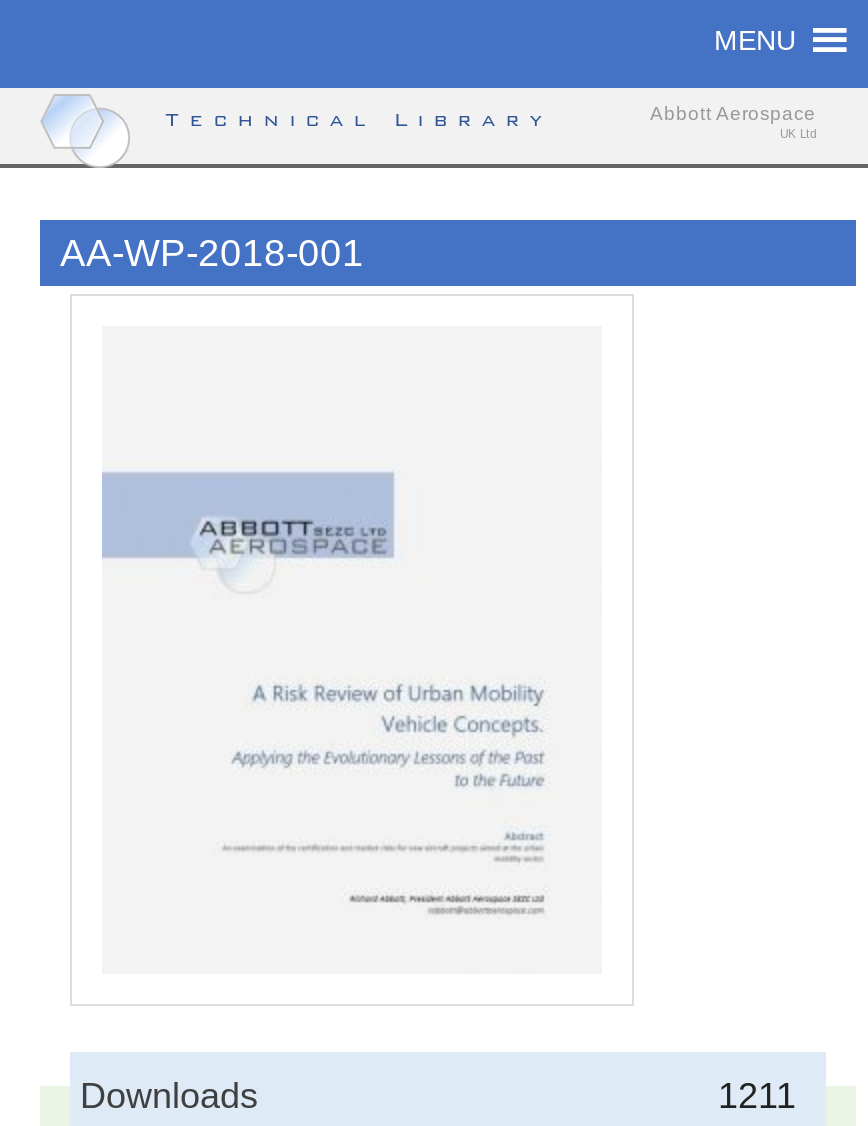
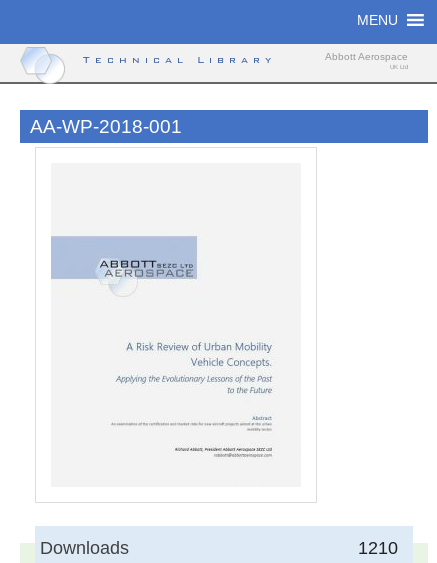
- 1211
+ 1210
